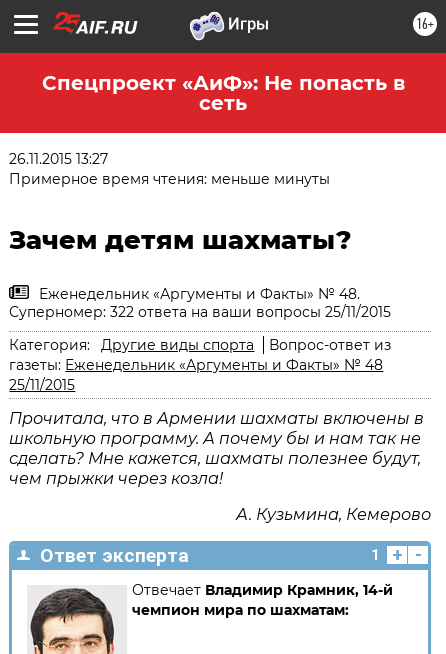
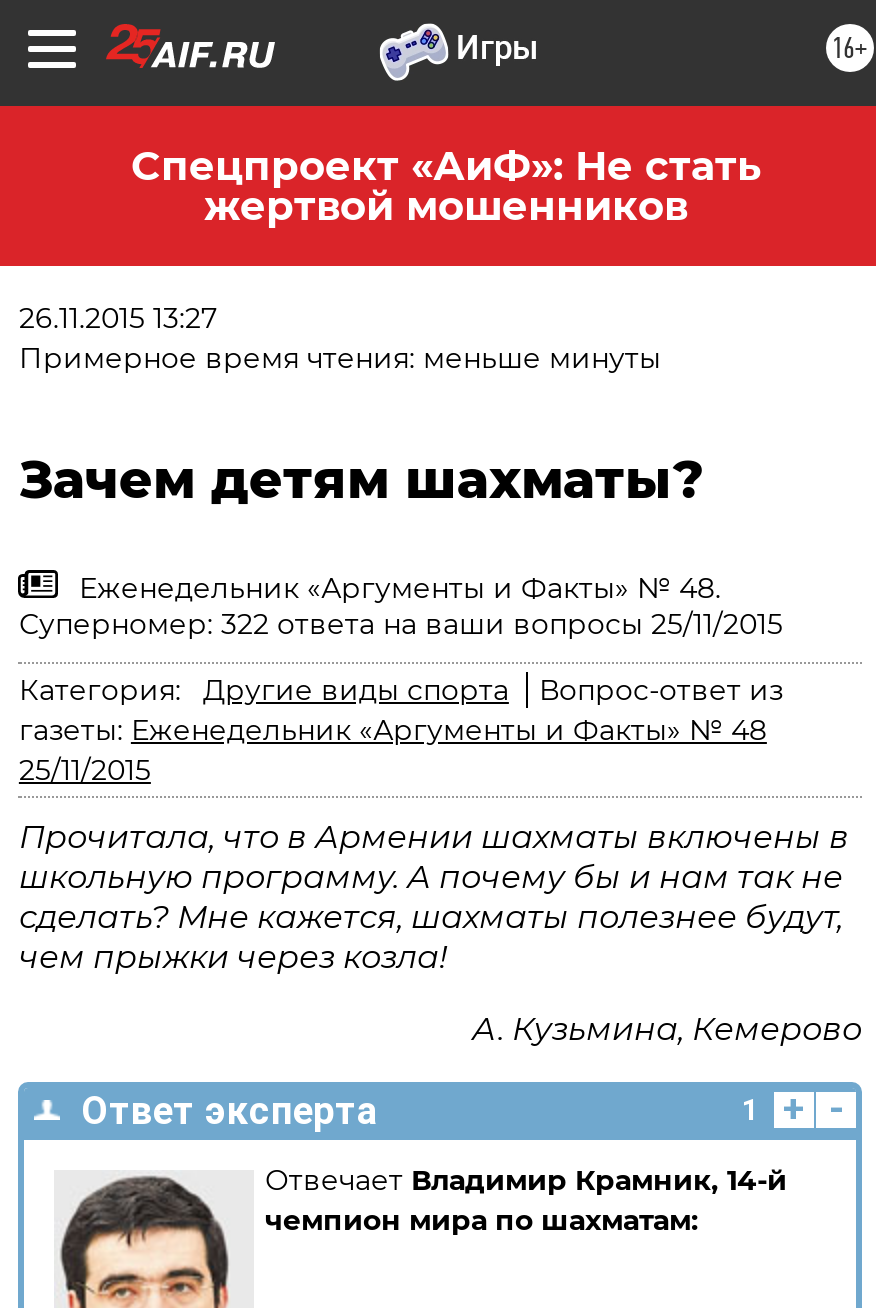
- Спецпроект «АиФ»: Не попасть в
- сеть
+ Спецпроект «АиФ»: Не стать
+ жертвой мошенников
